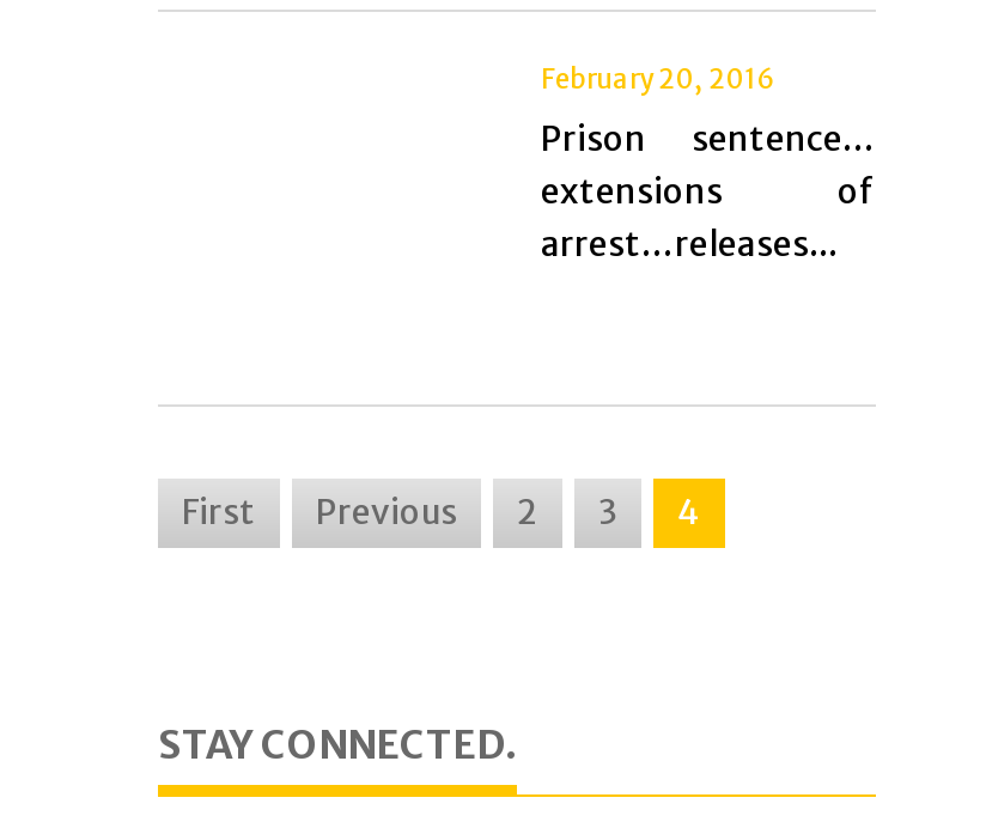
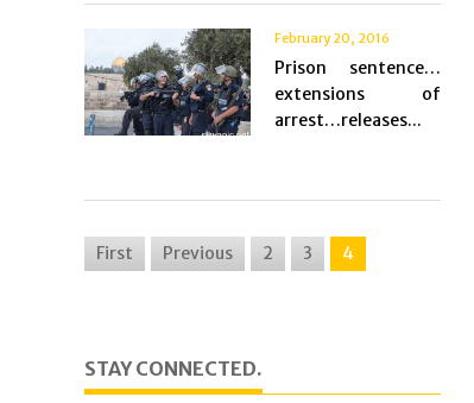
+ [image]
